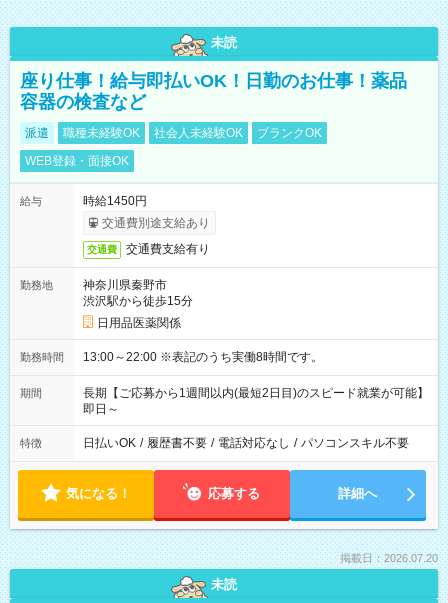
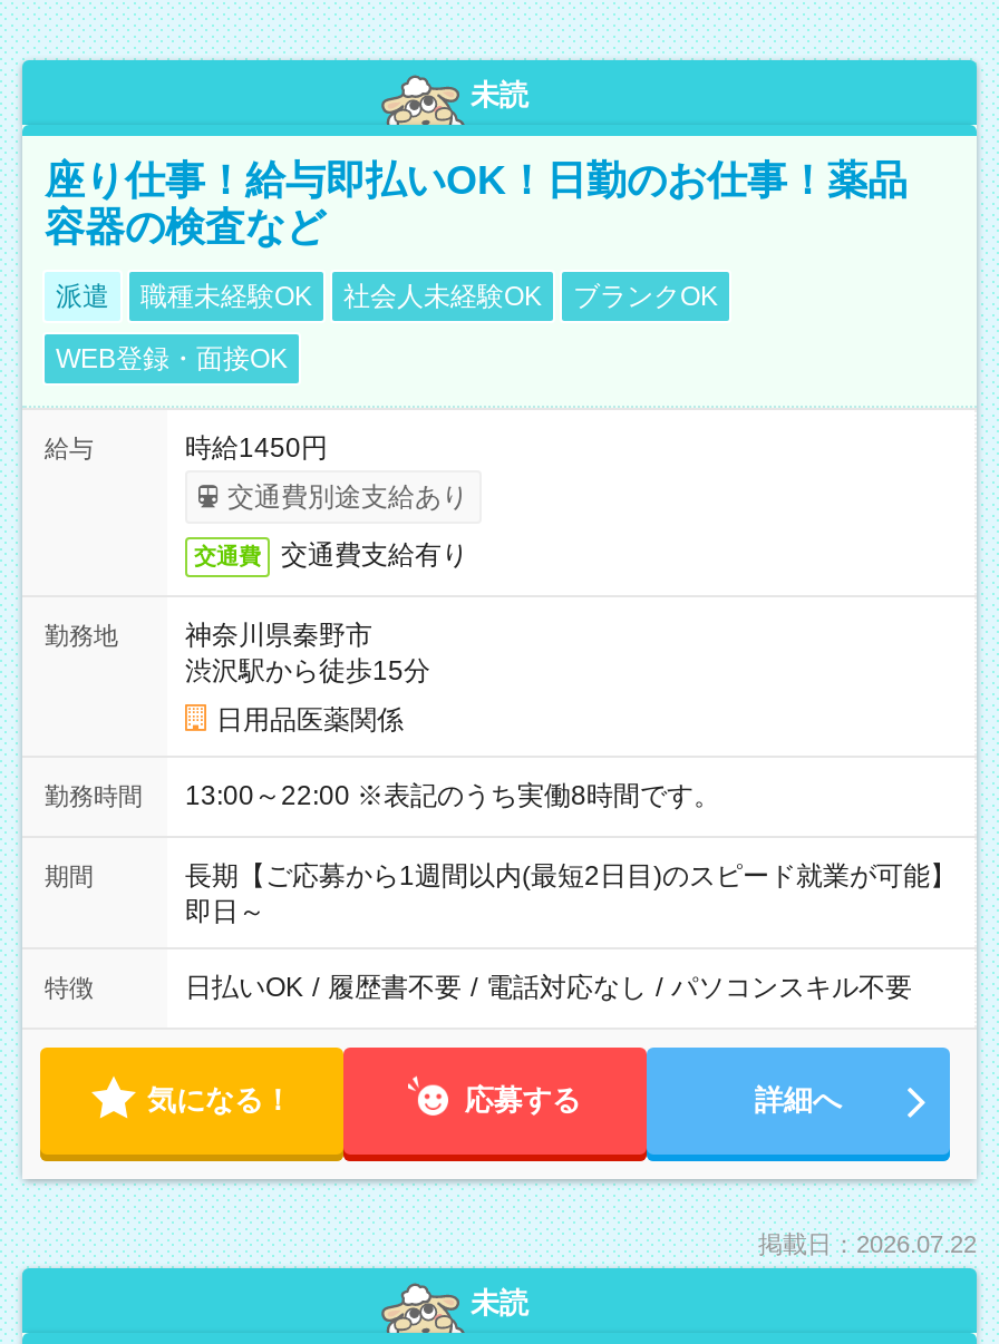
- 掲載日：2026.07.20
+ 掲載日：2026.07.22
